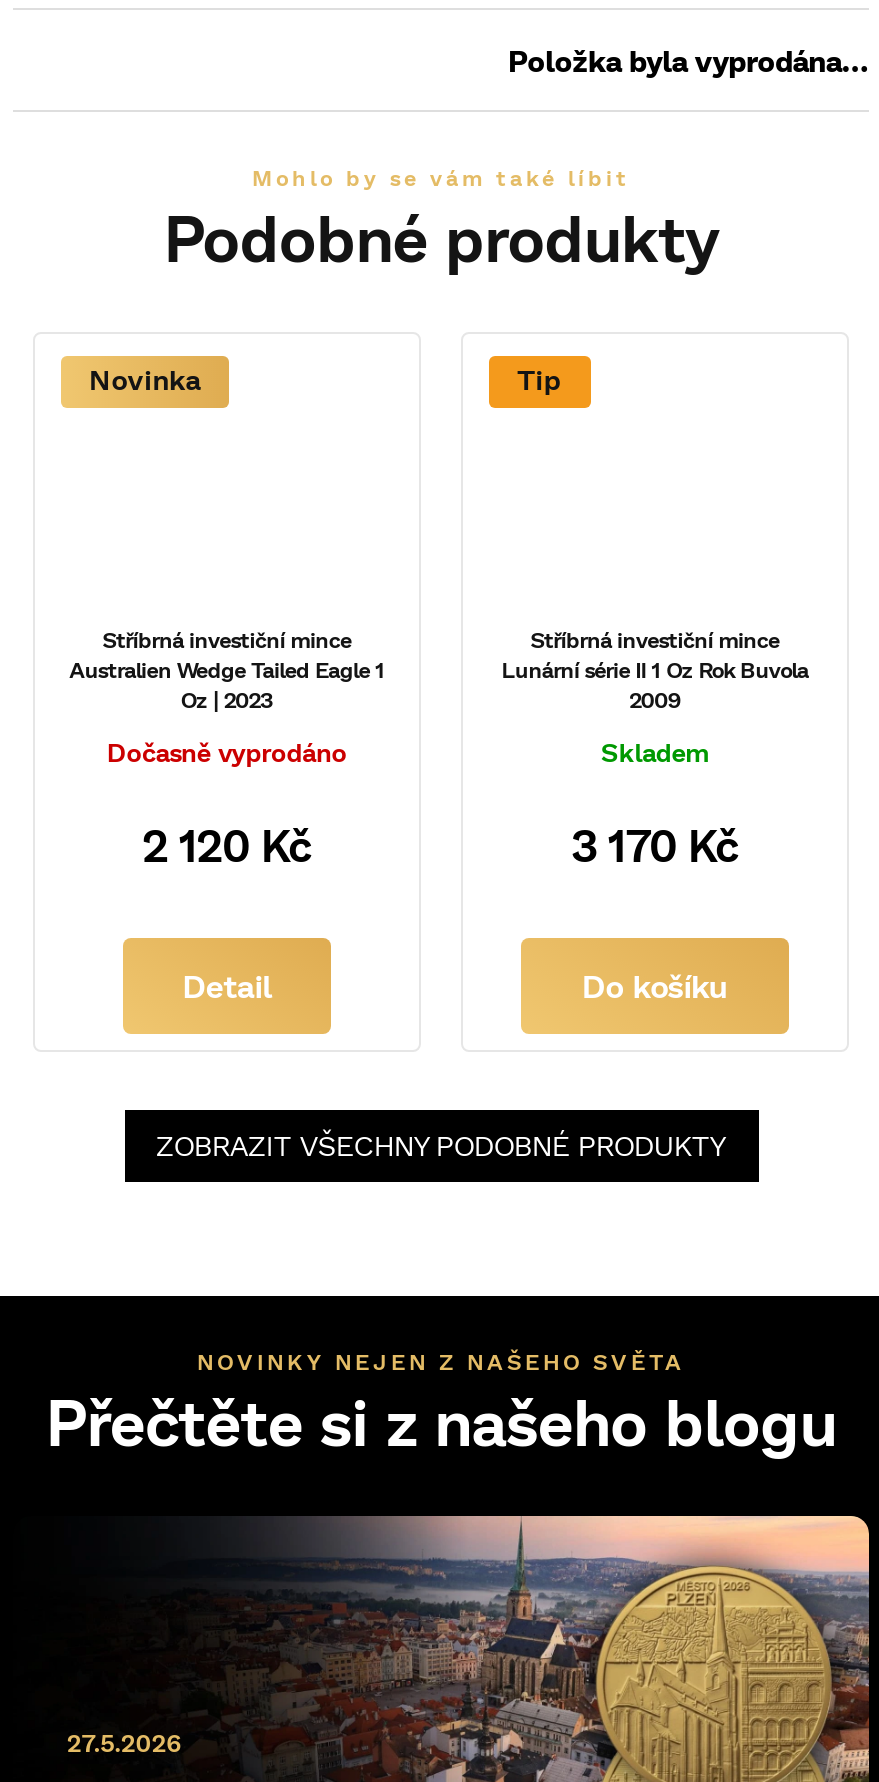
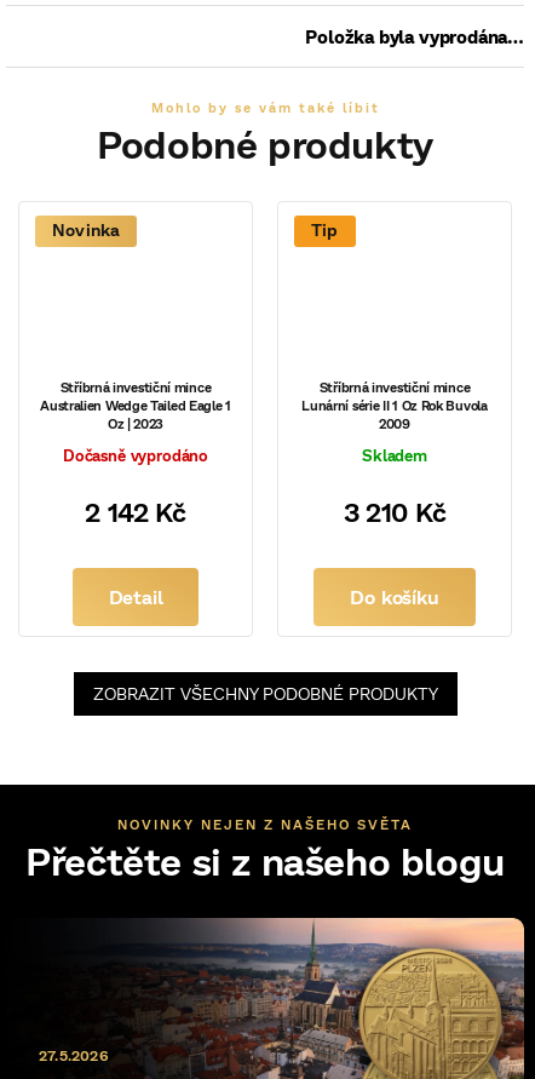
- 2 120 Kč
+ 2 142 Kč

- 3 170 Kč
+ 3 210 Kč
